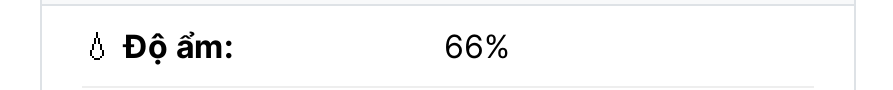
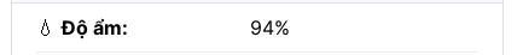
- 66%
+ 94%
